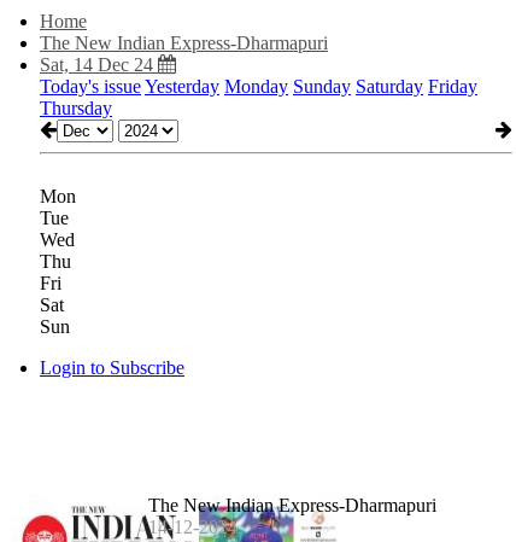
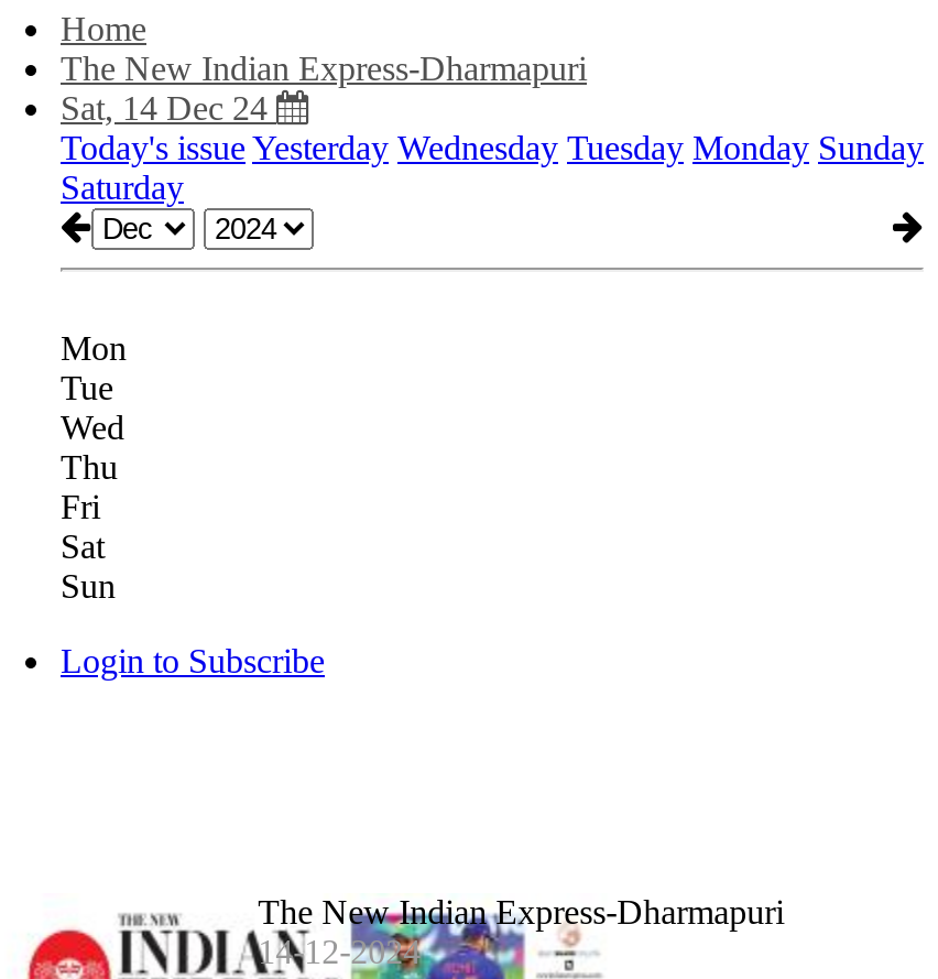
- Today's issue Yesterday Monday Sunday Saturday Friday
- Thursday
+ Today's issue Yesterday Wednesday Tuesday Monday Sunday
+ Saturday
